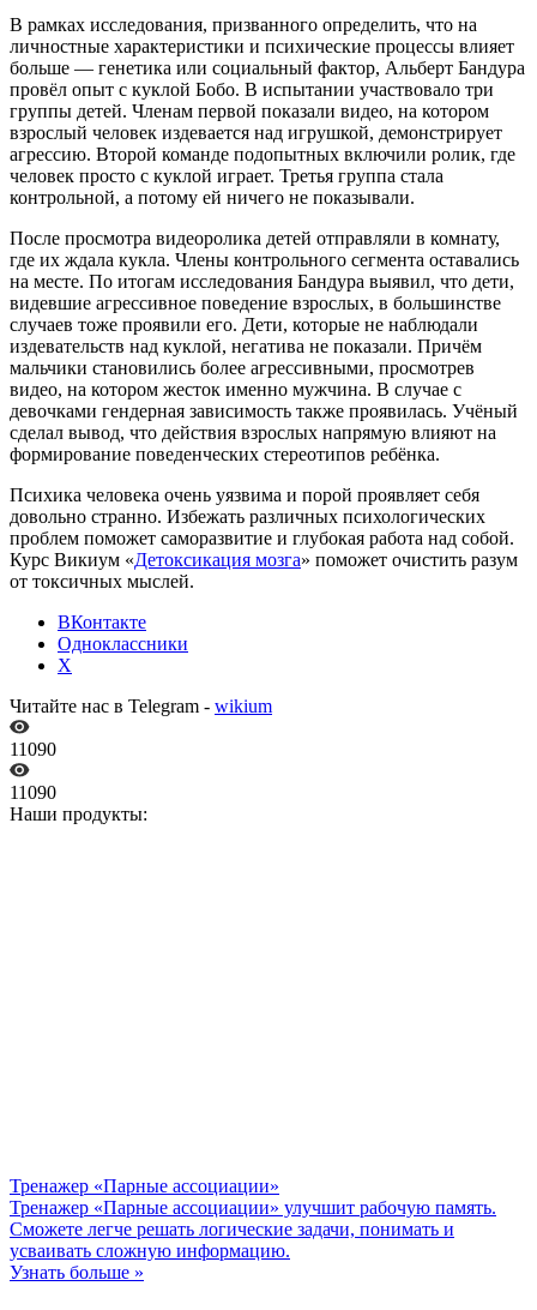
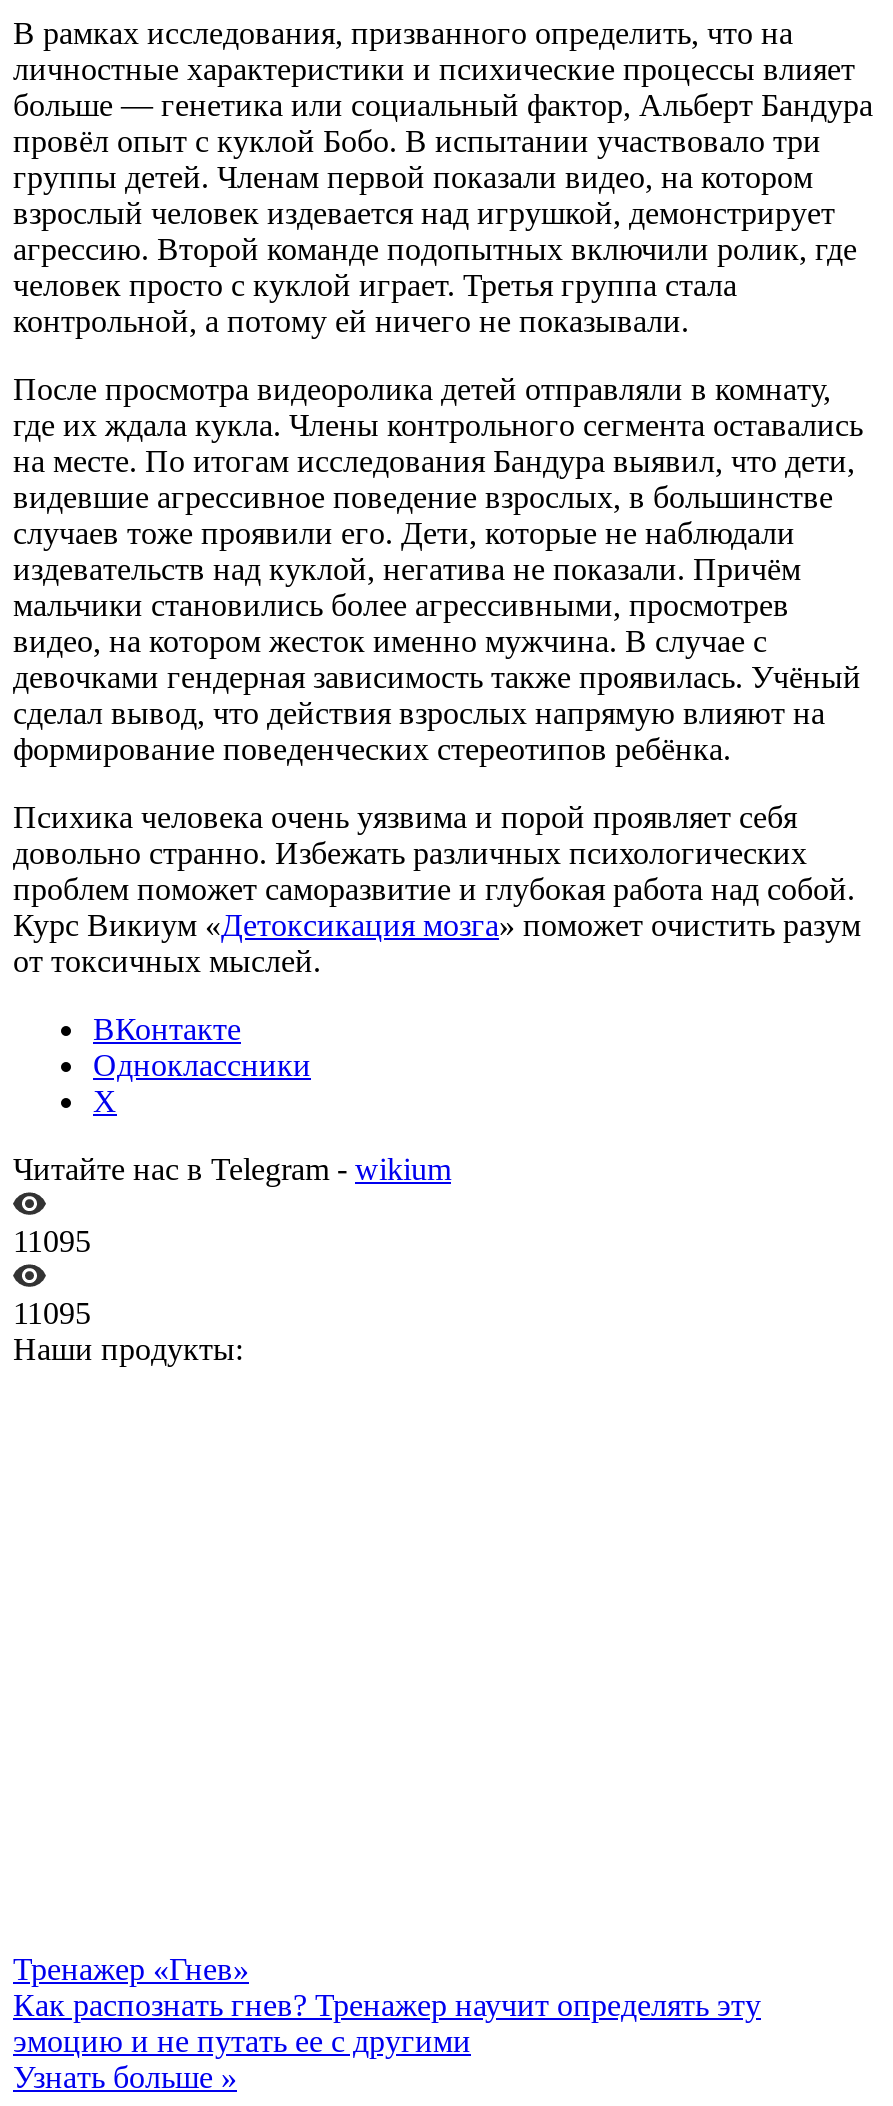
- 11090
+ 11095

- 11090
+ 11095

- Тренажер «Парные ассоциации»
- Тренажер «Парные ассоциации» улучшит рабочую память.
- Сможете легче решать логические задачи, понимать и
- усваивать сложную информацию.
+ Тренажер «Гнев»
+ Как распознать гнев? Тренажер научит определять эту
+ эмоцию и не путать ее с другими
